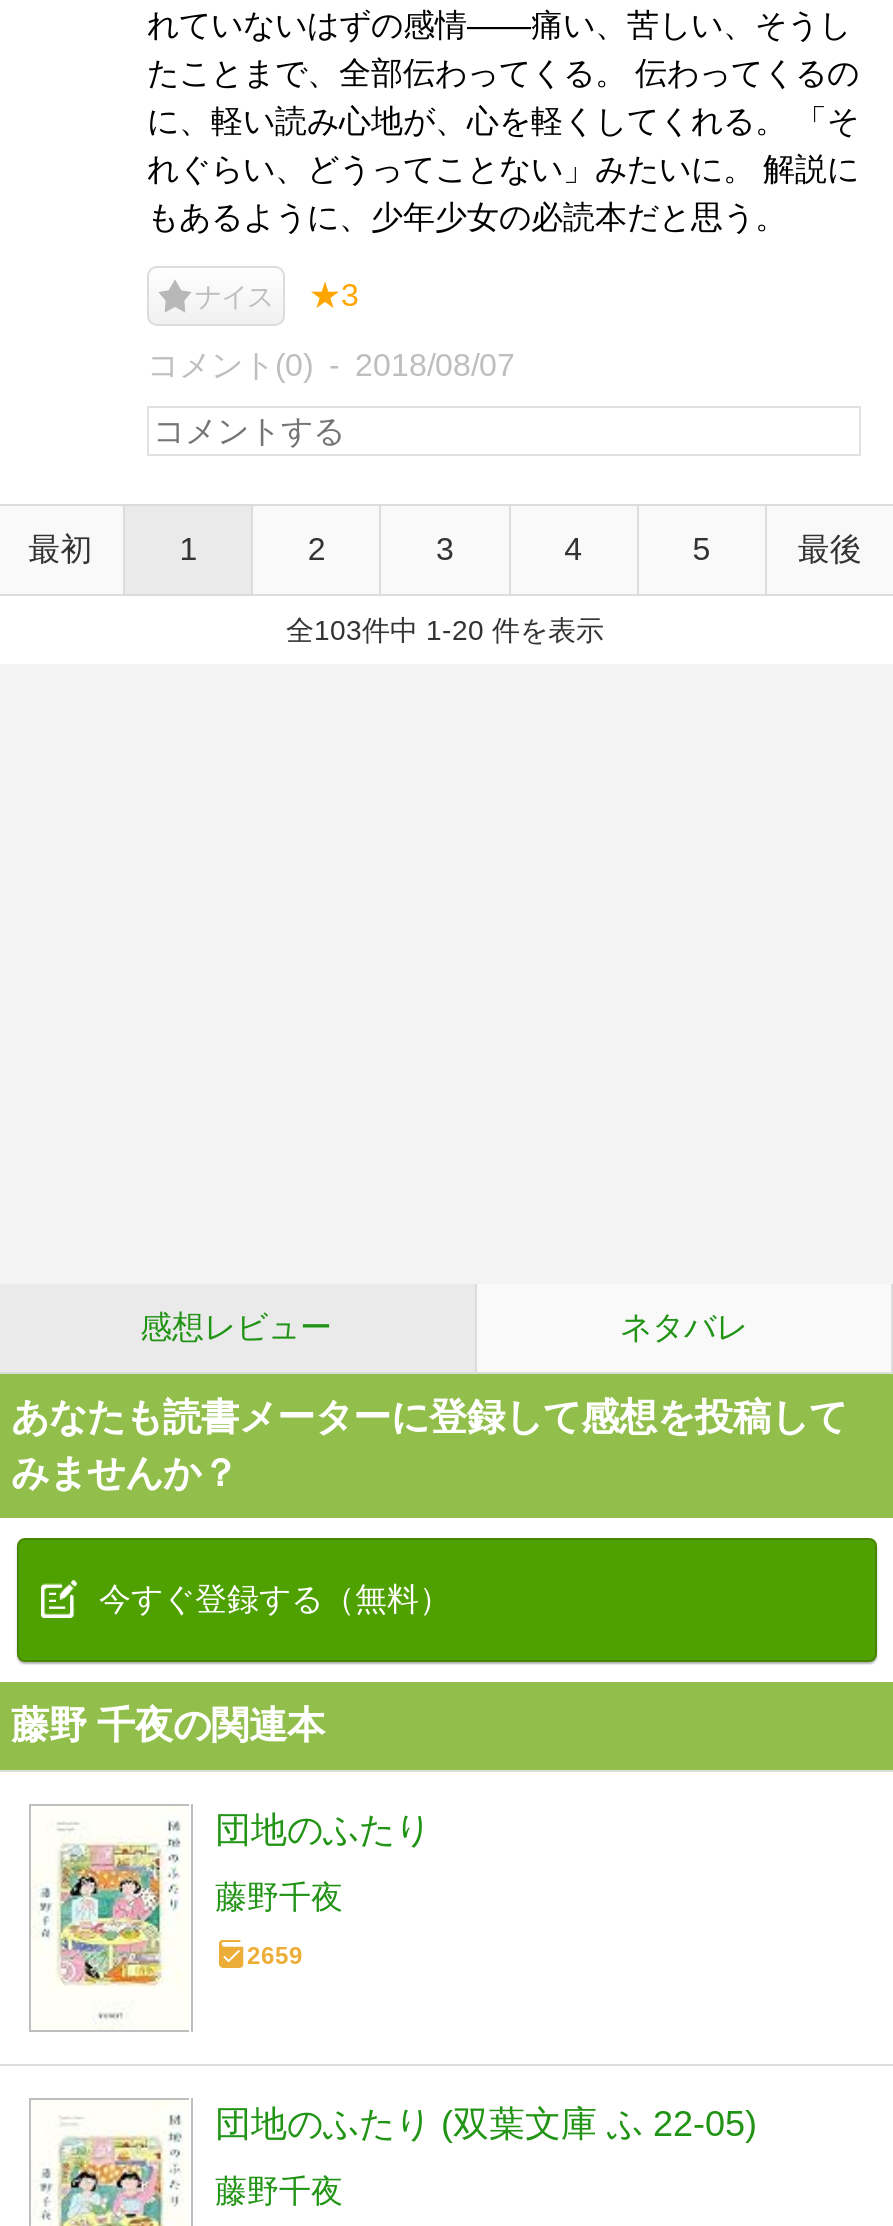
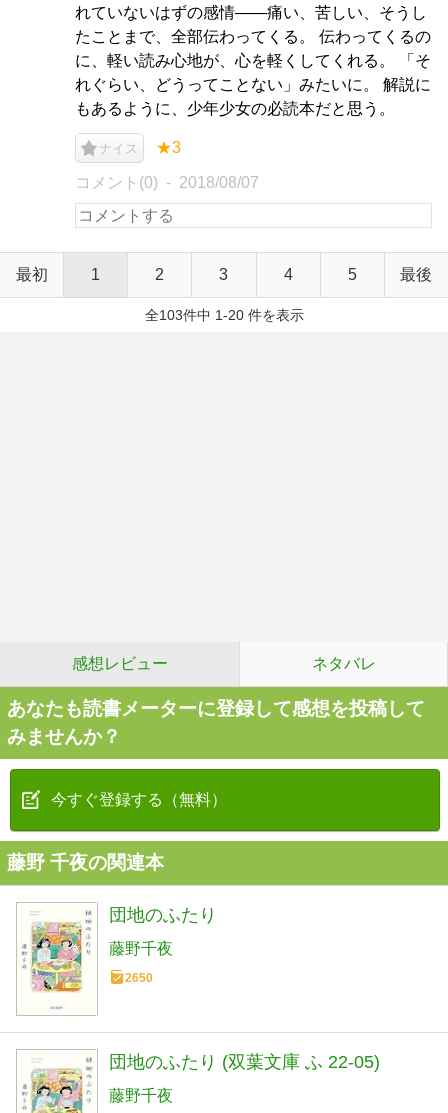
- 2659
+ 2650
